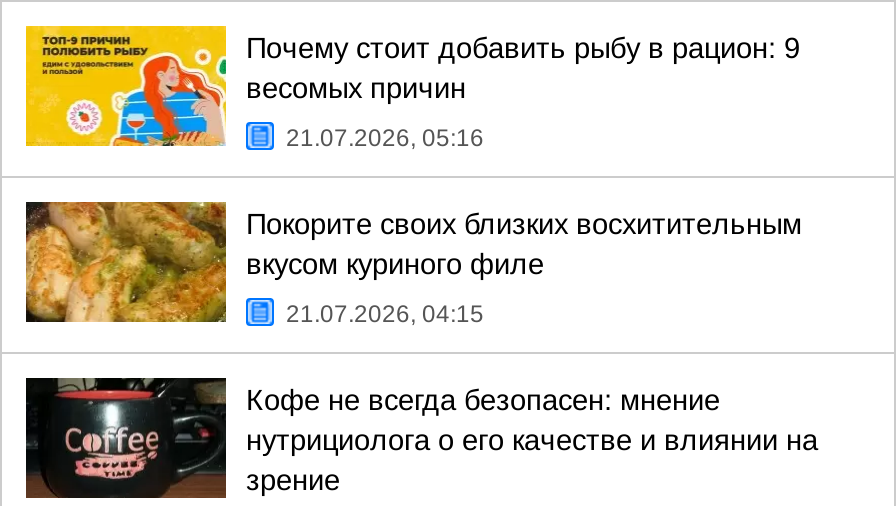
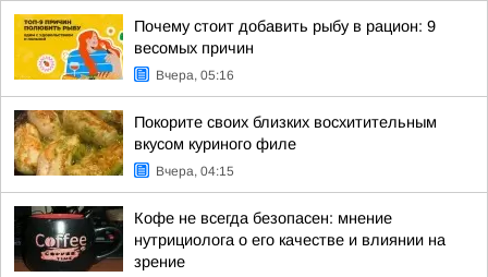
- 21.07.2026, 05:16
+ Вчера, 05:16

- 21.07.2026, 04:15
+ Вчера, 04:15
